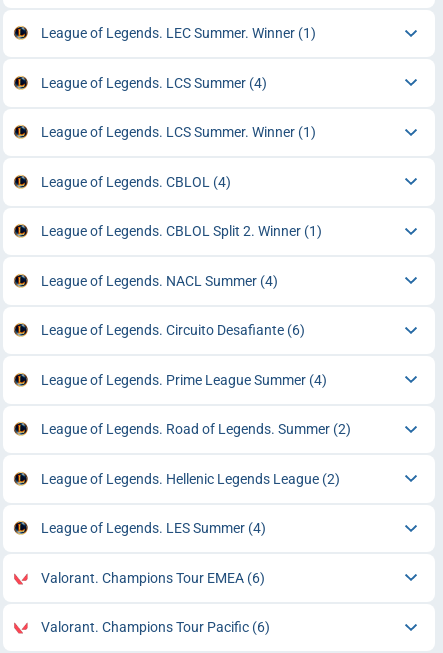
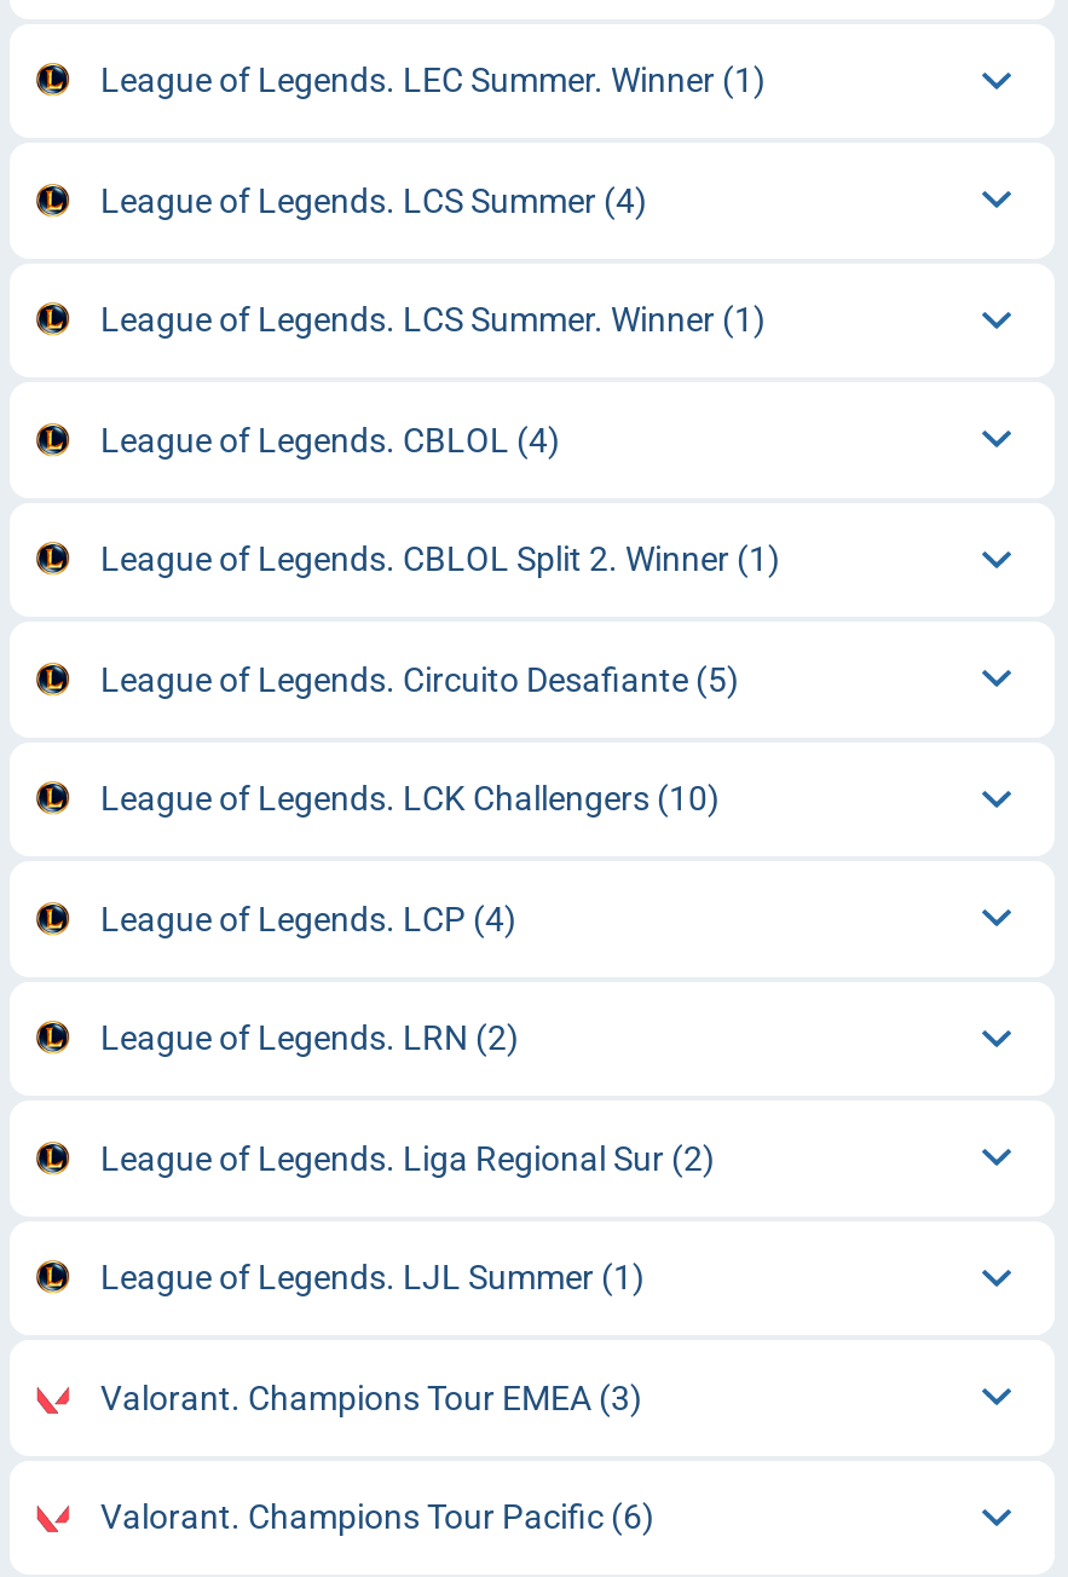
- League of Legends. NACL Summer (4)
+ League of Legends. Circuito Desafiante (5)

- League of Legends. Circuito Desafiante (6)
+ League of Legends. LCK Challengers (10)

- League of Legends. Prime League Summer (4)
+ League of Legends. LCP (4)

- League of Legends. Road of Legends. Summer (2)
+ League of Legends. LRN (2)

- League of Legends. Hellenic Legends League (2)
+ League of Legends. Liga Regional Sur (2)

- League of Legends. LES Summer (4)
+ League of Legends. LJL Summer (1)

- Valorant. Champions Tour EMEA (6)
+ Valorant. Champions Tour EMEA (3)
